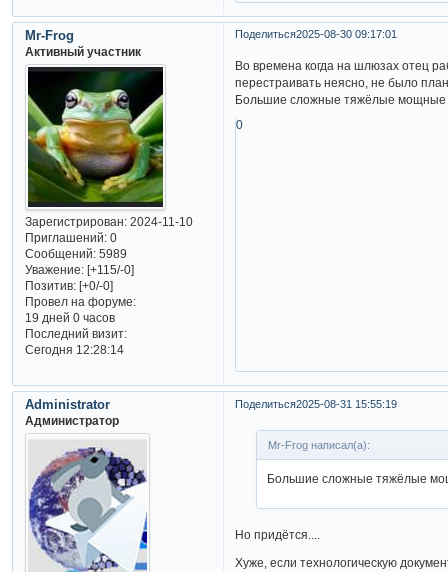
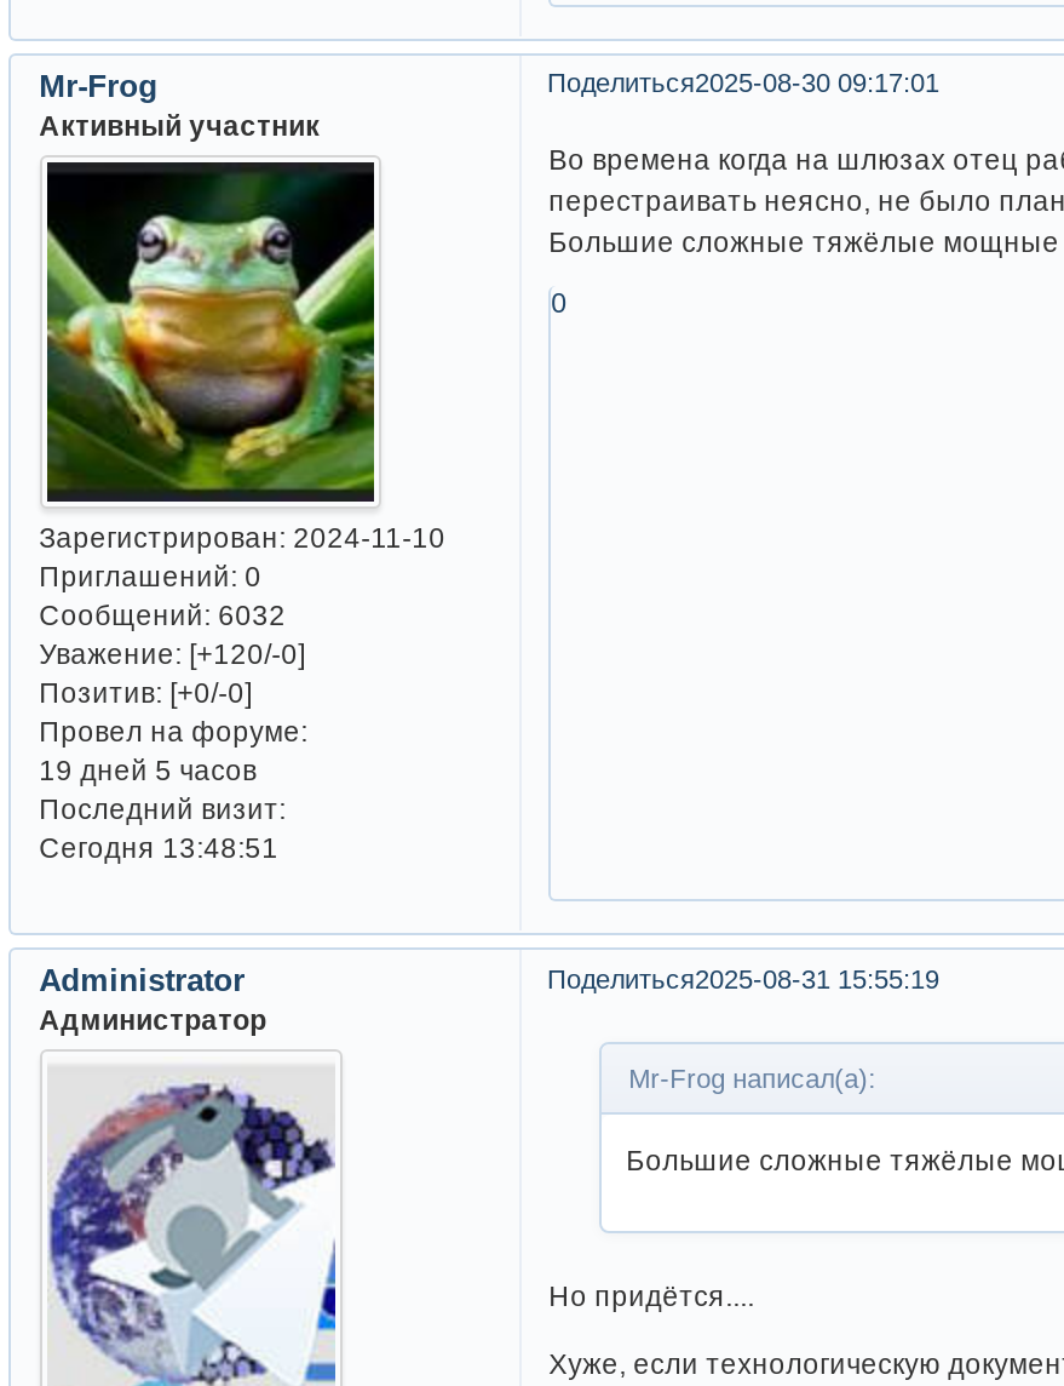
- Сообщений: 5989
+ Сообщений: 6032

- Уважение: [+115/-0]
+ Уважение: [+120/-0]

- 19 дней 0 часов
+ 19 дней 5 часов

- Сегодня 12:28:14
+ Сегодня 13:48:51
